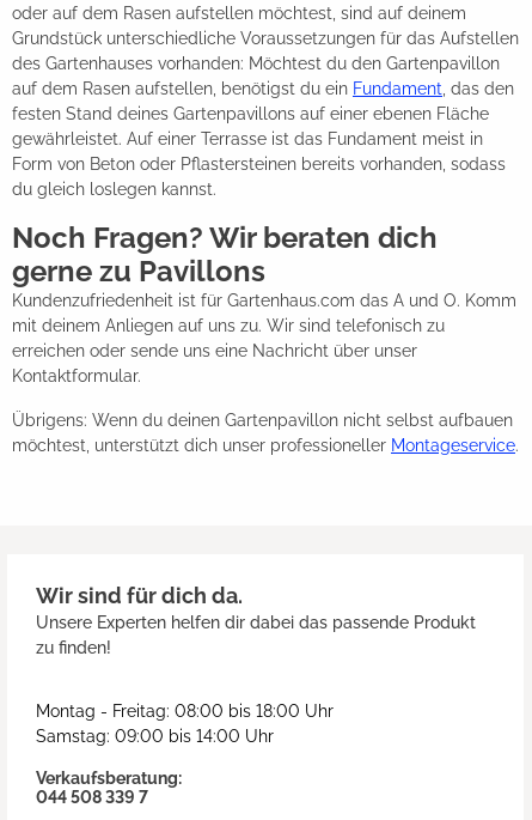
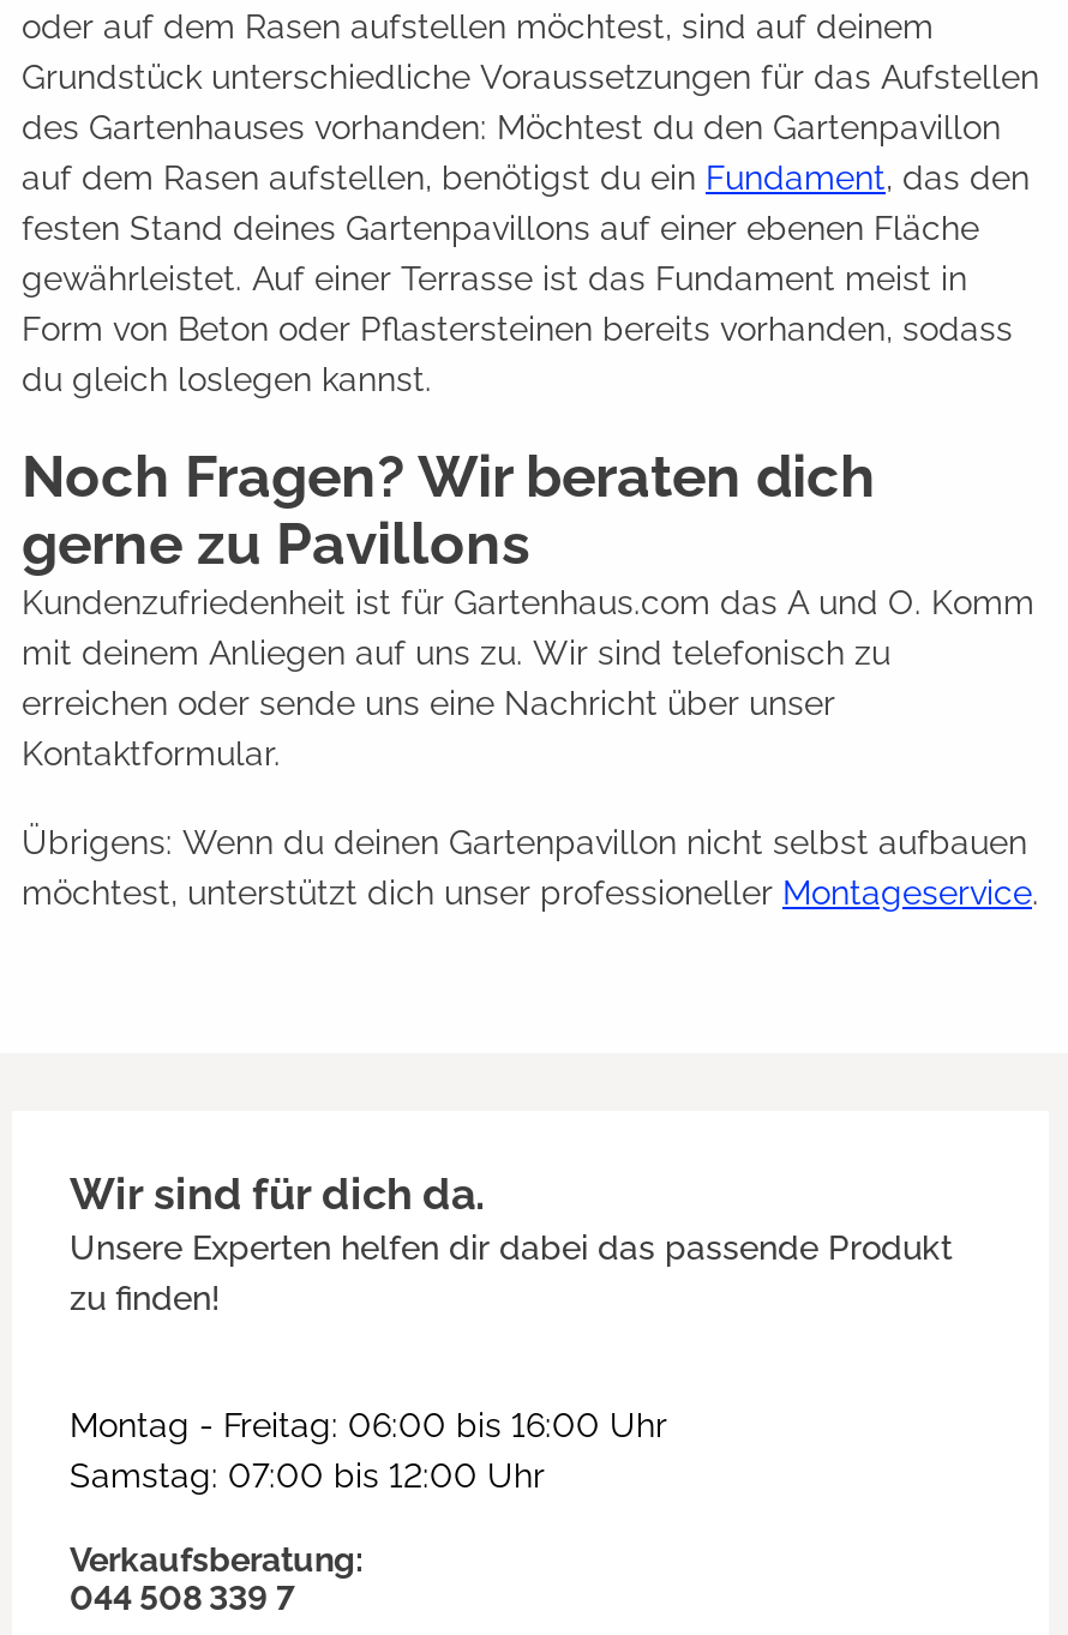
- Montag - Freitag: 08:00 bis 18:00 Uhr
+ Montag - Freitag: 06:00 bis 16:00 Uhr

- Samstag: 09:00 bis 14:00 Uhr
+ Samstag: 07:00 bis 12:00 Uhr
